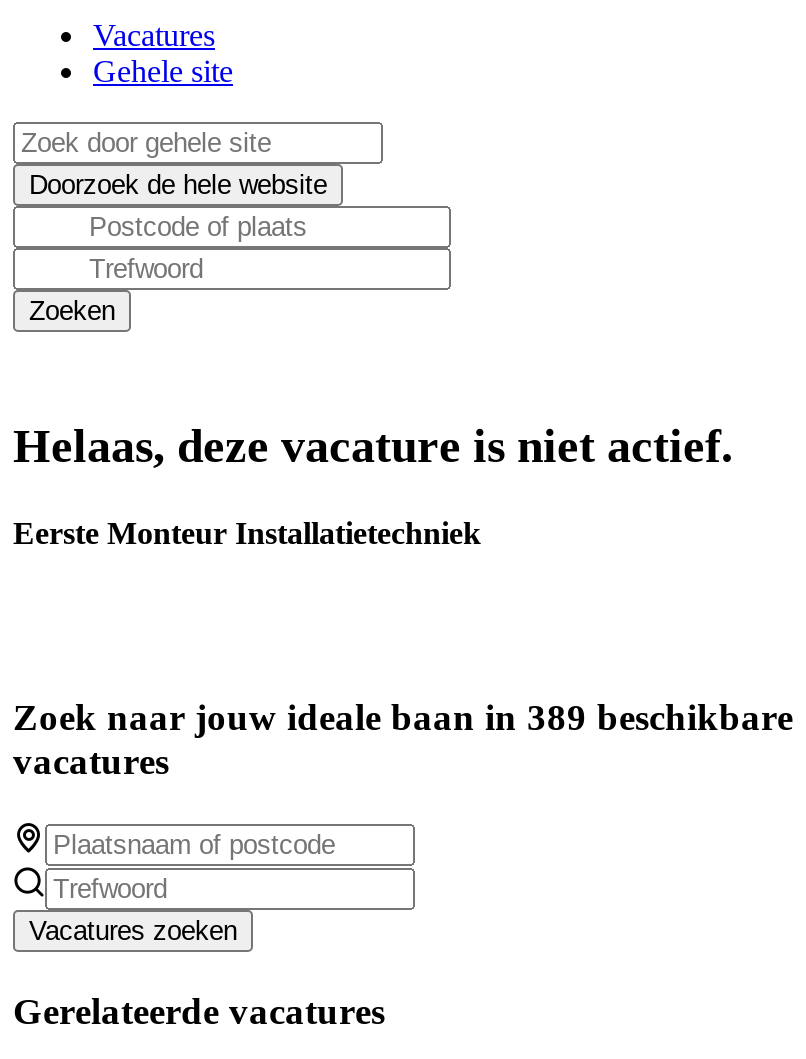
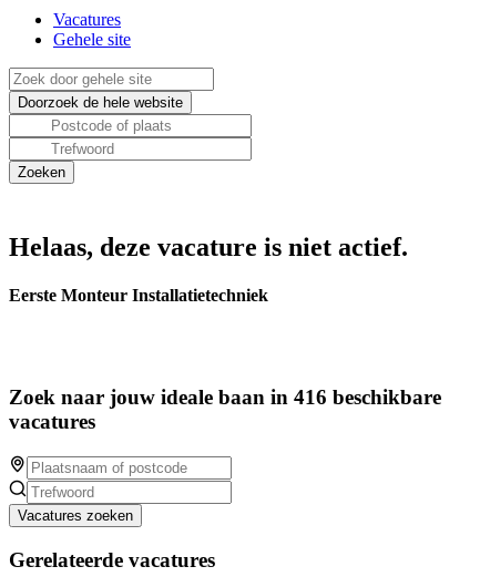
- Zoek naar jouw ideale baan in 389 beschikbare
+ Zoek naar jouw ideale baan in 416 beschikbare
